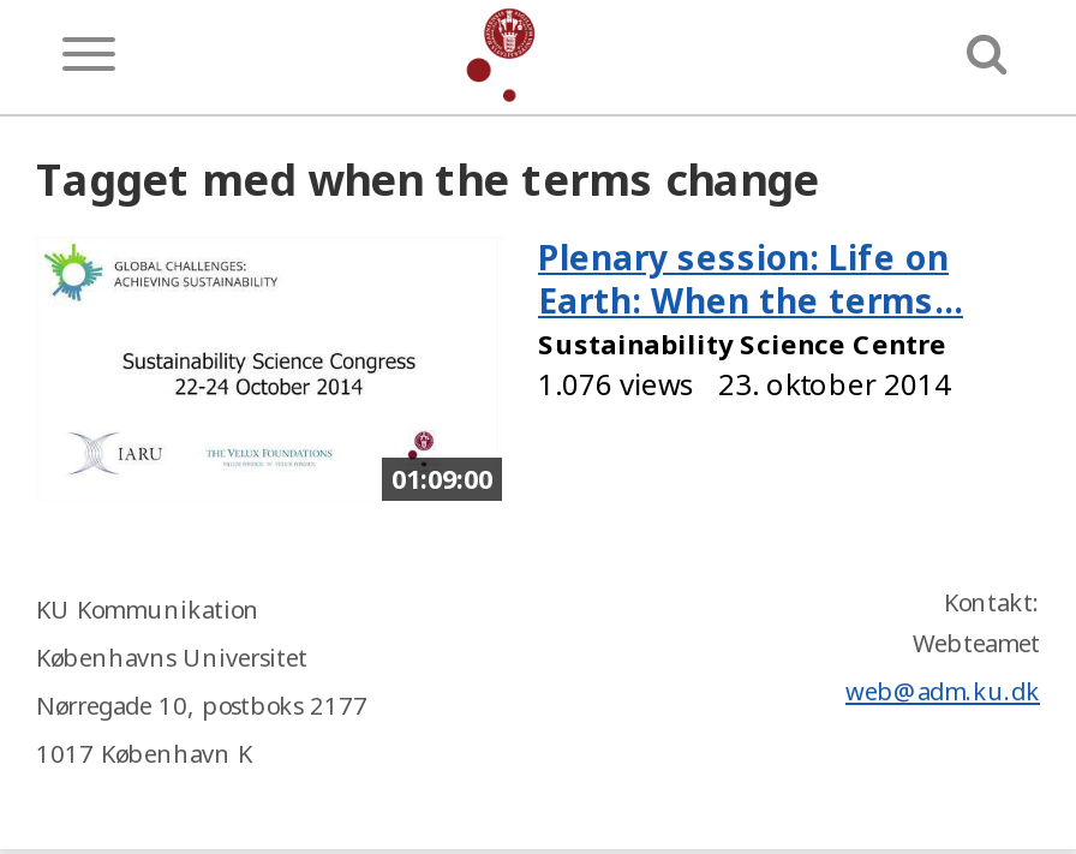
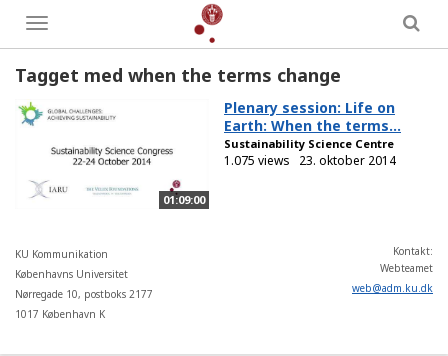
- 1.076 views 23. oktober 2014
+ 1.075 views 23. oktober 2014
